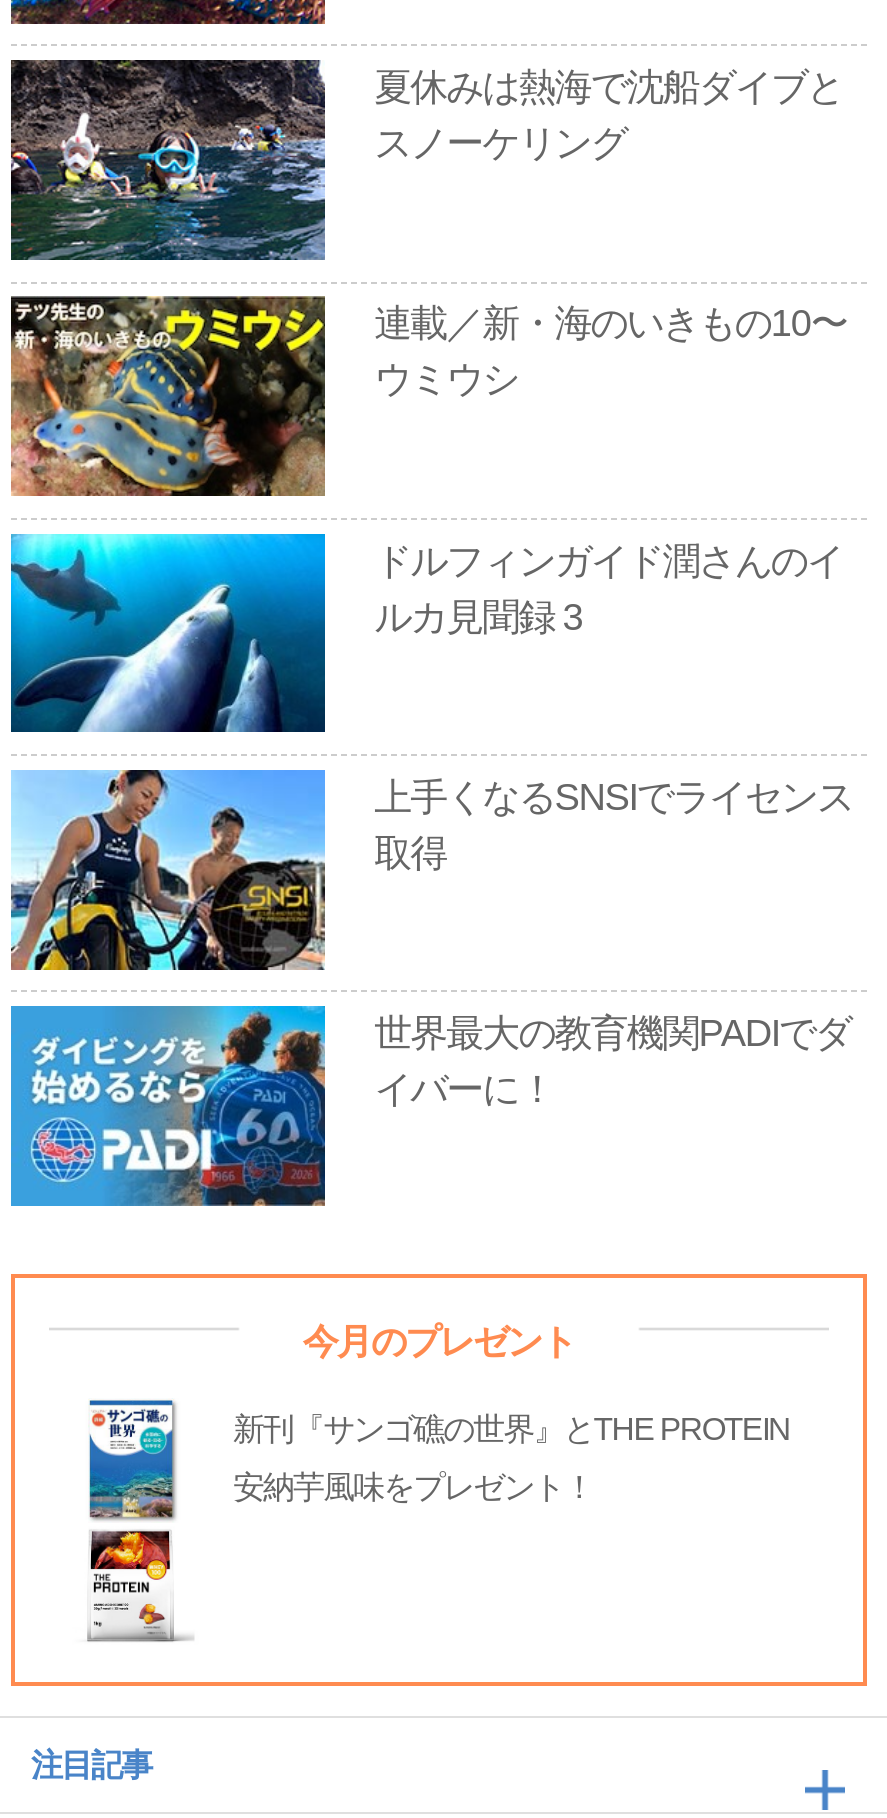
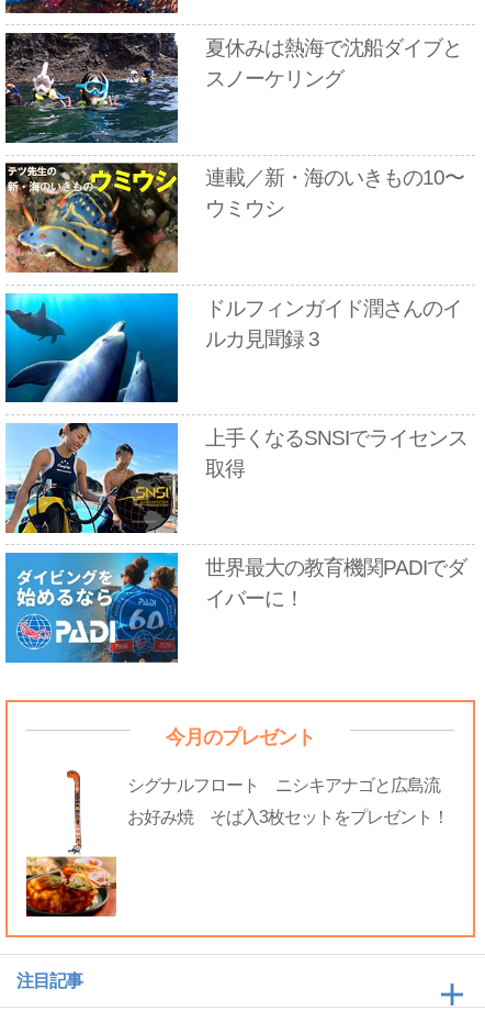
- [image]
- 新刊『サンゴ礁の世界』とTHE PROTEIN
+ [image]
+ シグナルフロート ニシキアナゴと広島流

- 安納芋風味をプレゼント！
+ お好み焼 そば入3枚セットをプレゼント！
